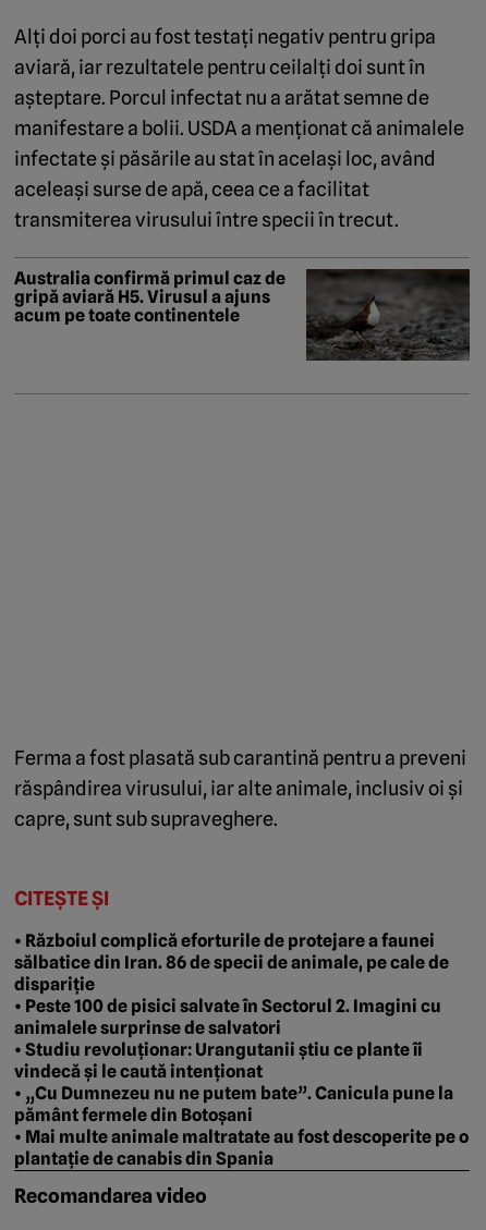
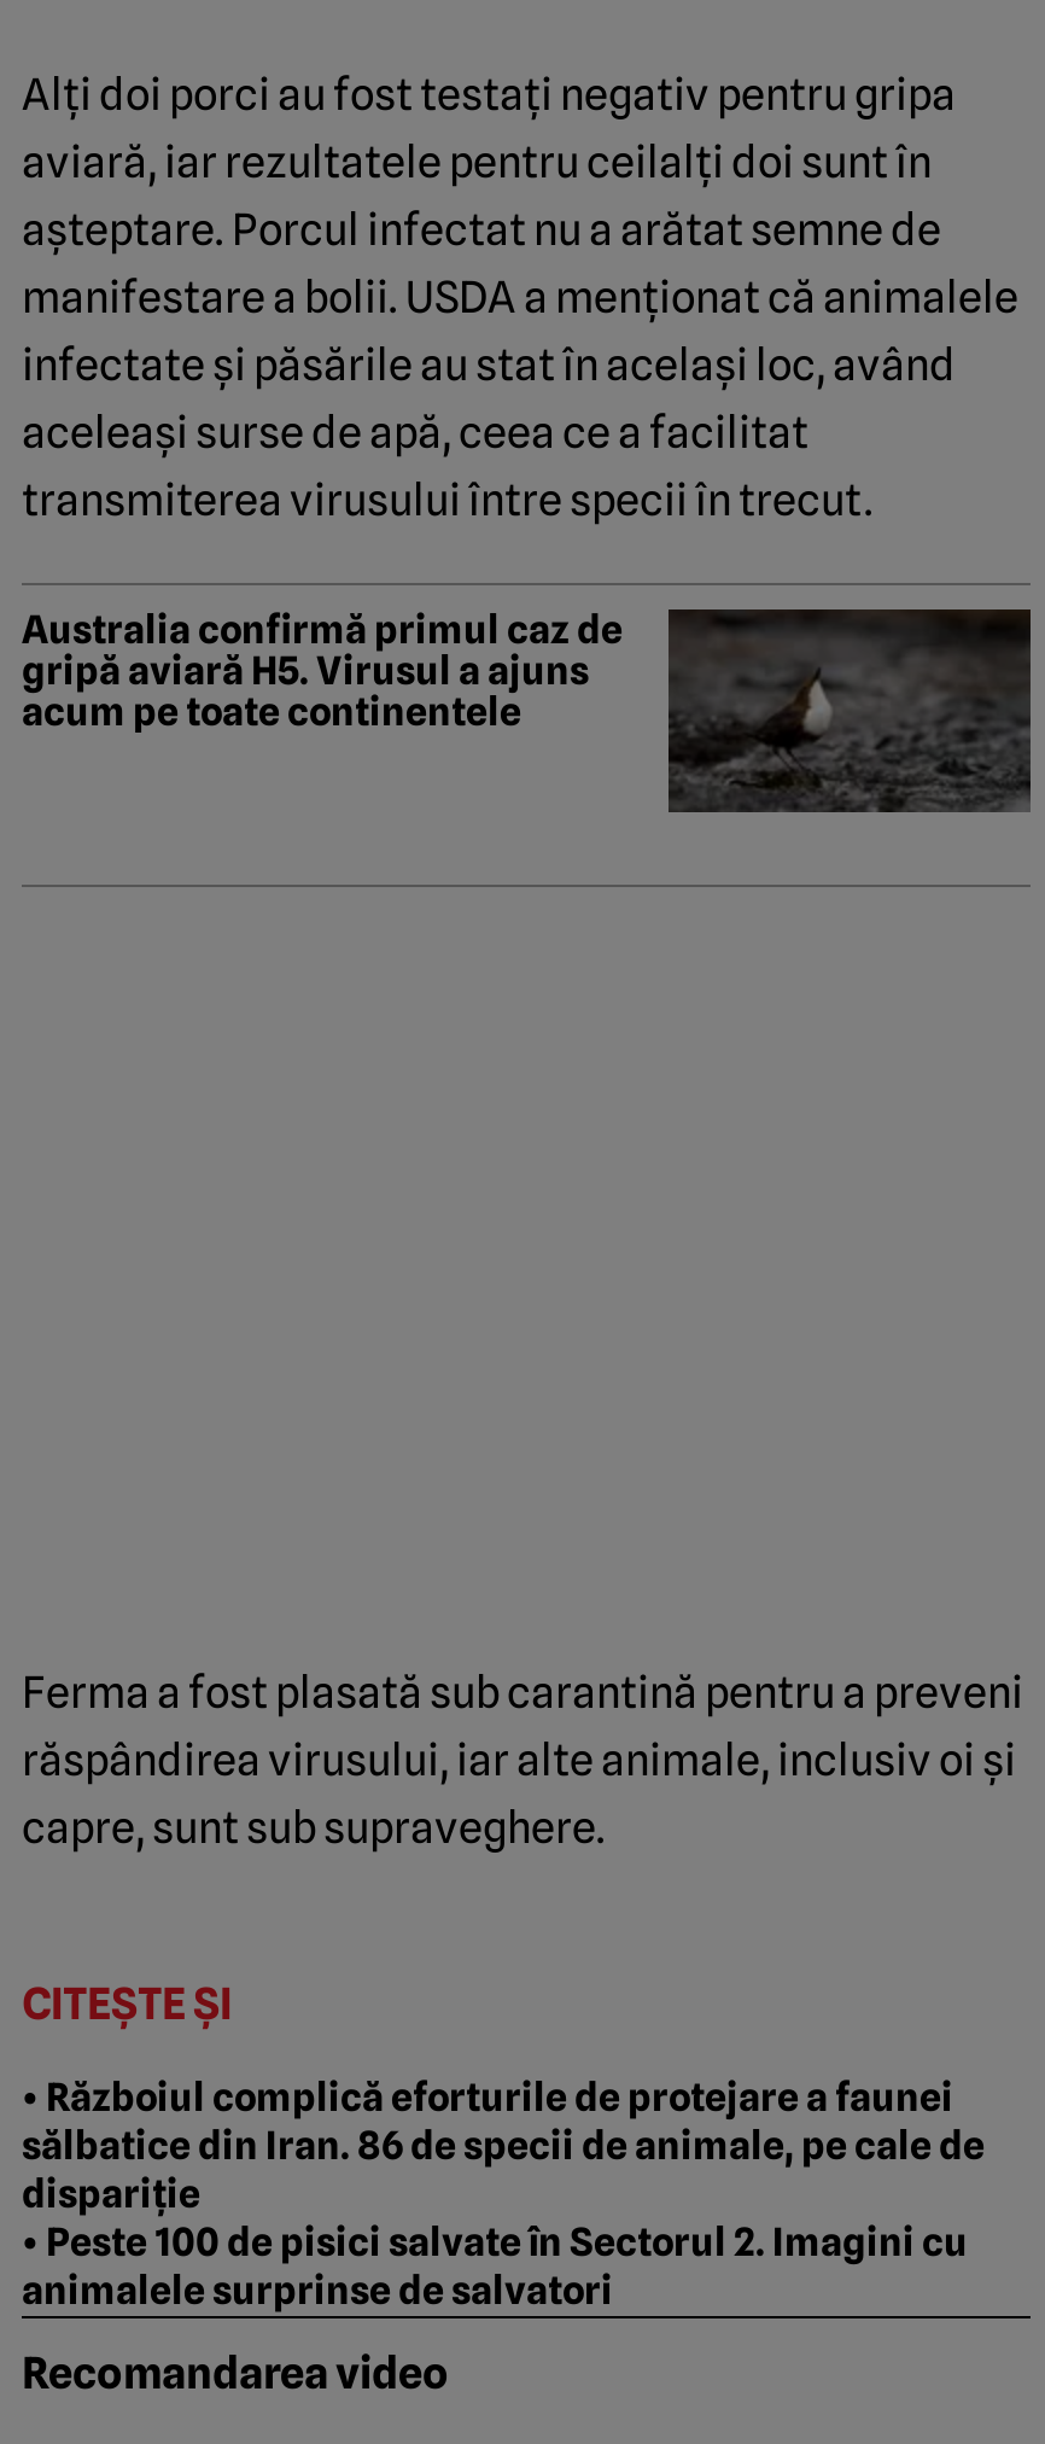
- • Studiu revoluționar: Urangutanii știu ce plante îi
- vindecă și le caută intenționat
- • „Cu Dumnezeu nu ne putem bate”. Canicula pune la
- pământ fermele din Botoșani
- • Mai multe animale maltratate au fost descoperite pe o
- plantație de canabis din Spania
